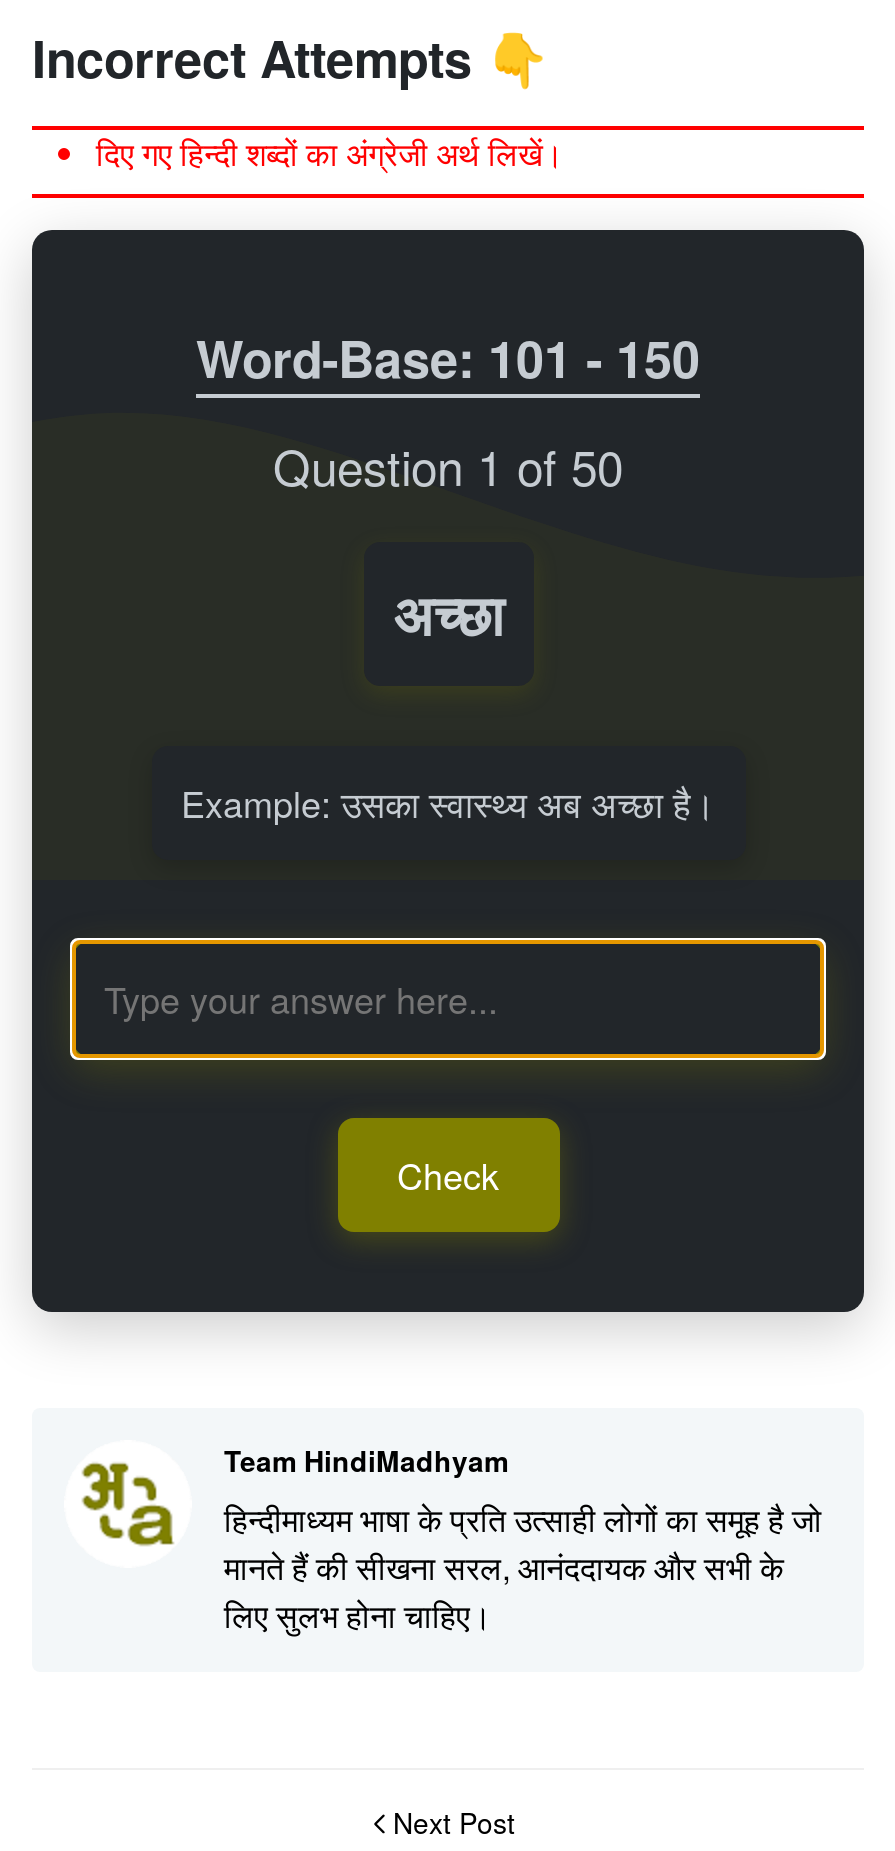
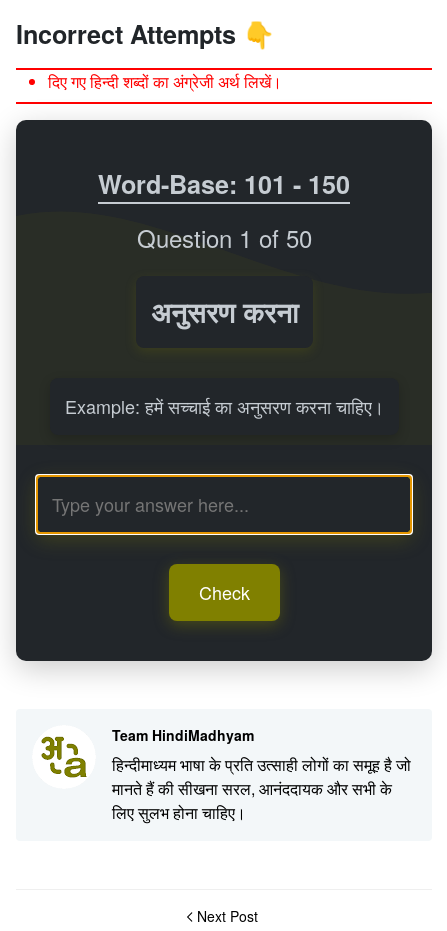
- अच्छा
+ अनुसरण करना

- Example: उसका स्वास्थ्य अब अच्छा है।
+ Example: हमें सच्चाई का अनुसरण करना चाहिए।
